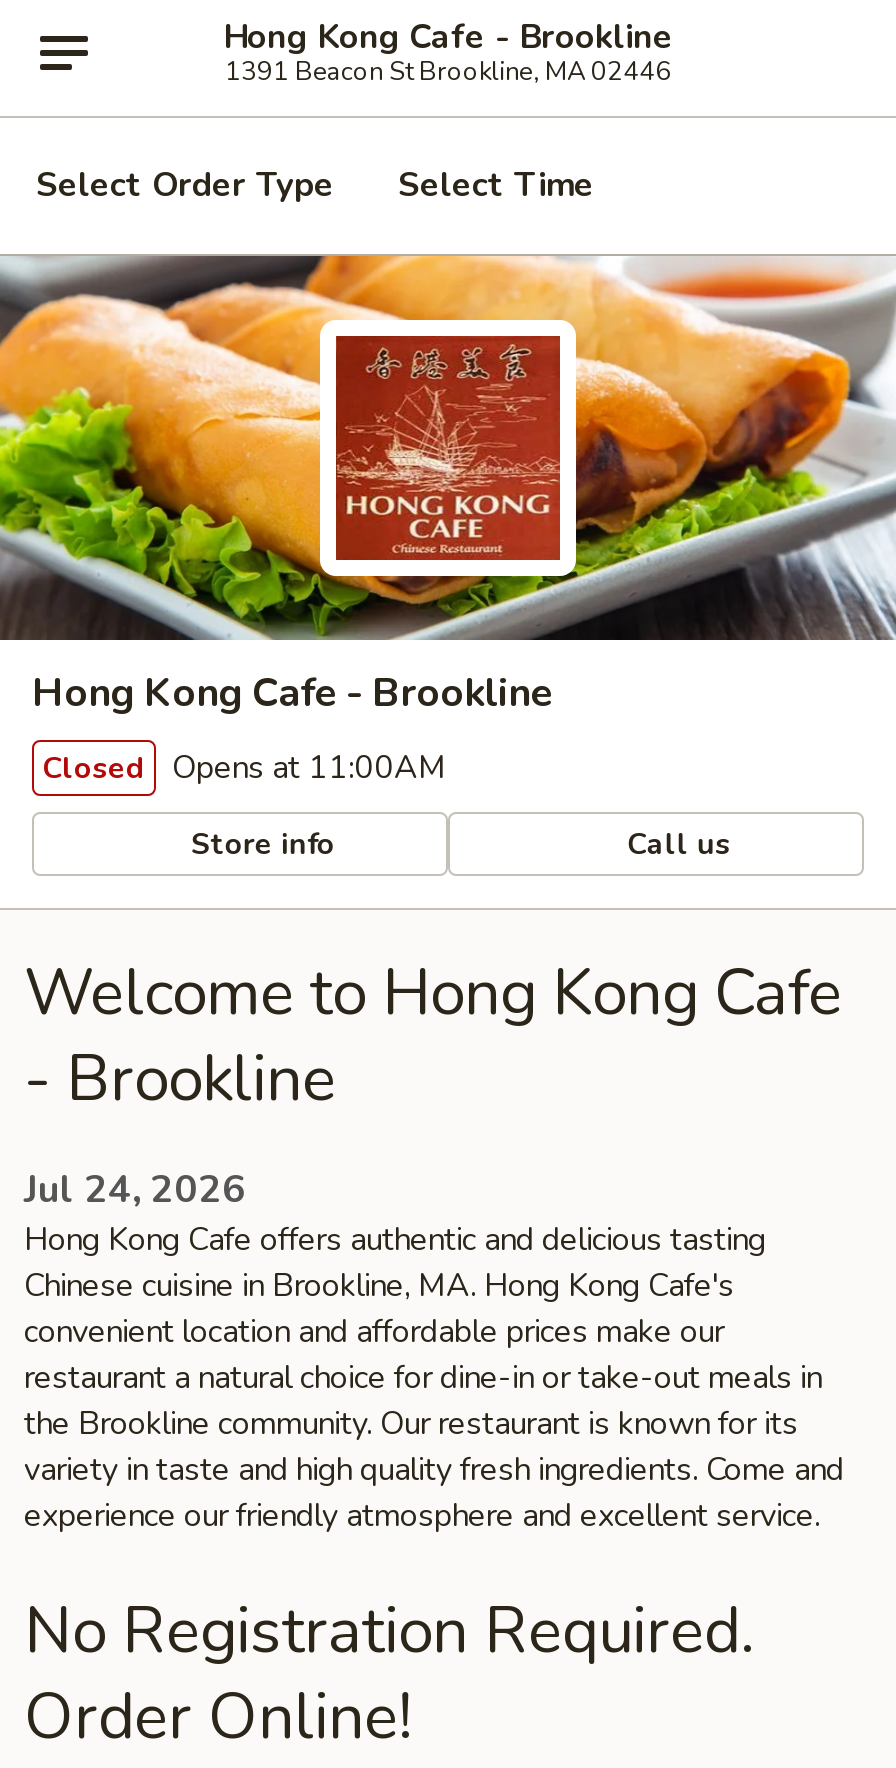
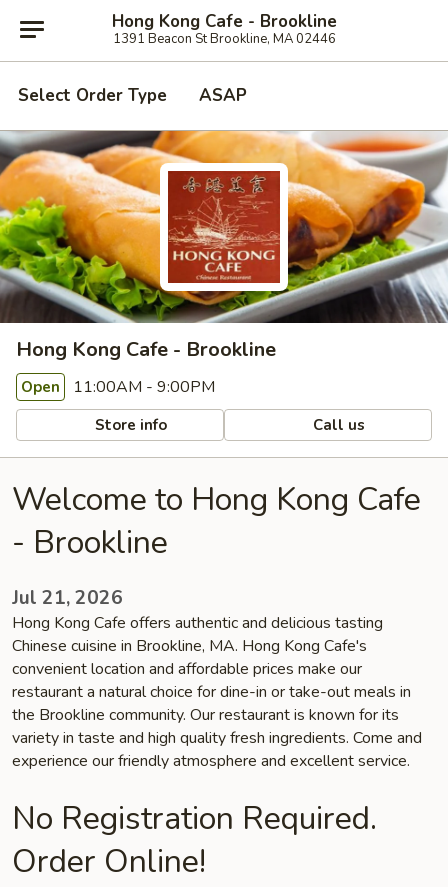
- Select Time
+ ASAP

- Closed Opens at 11:00AM
+ Open 11:00AM - 9:00PM

- Jul 24, 2026
+ Jul 21, 2026
